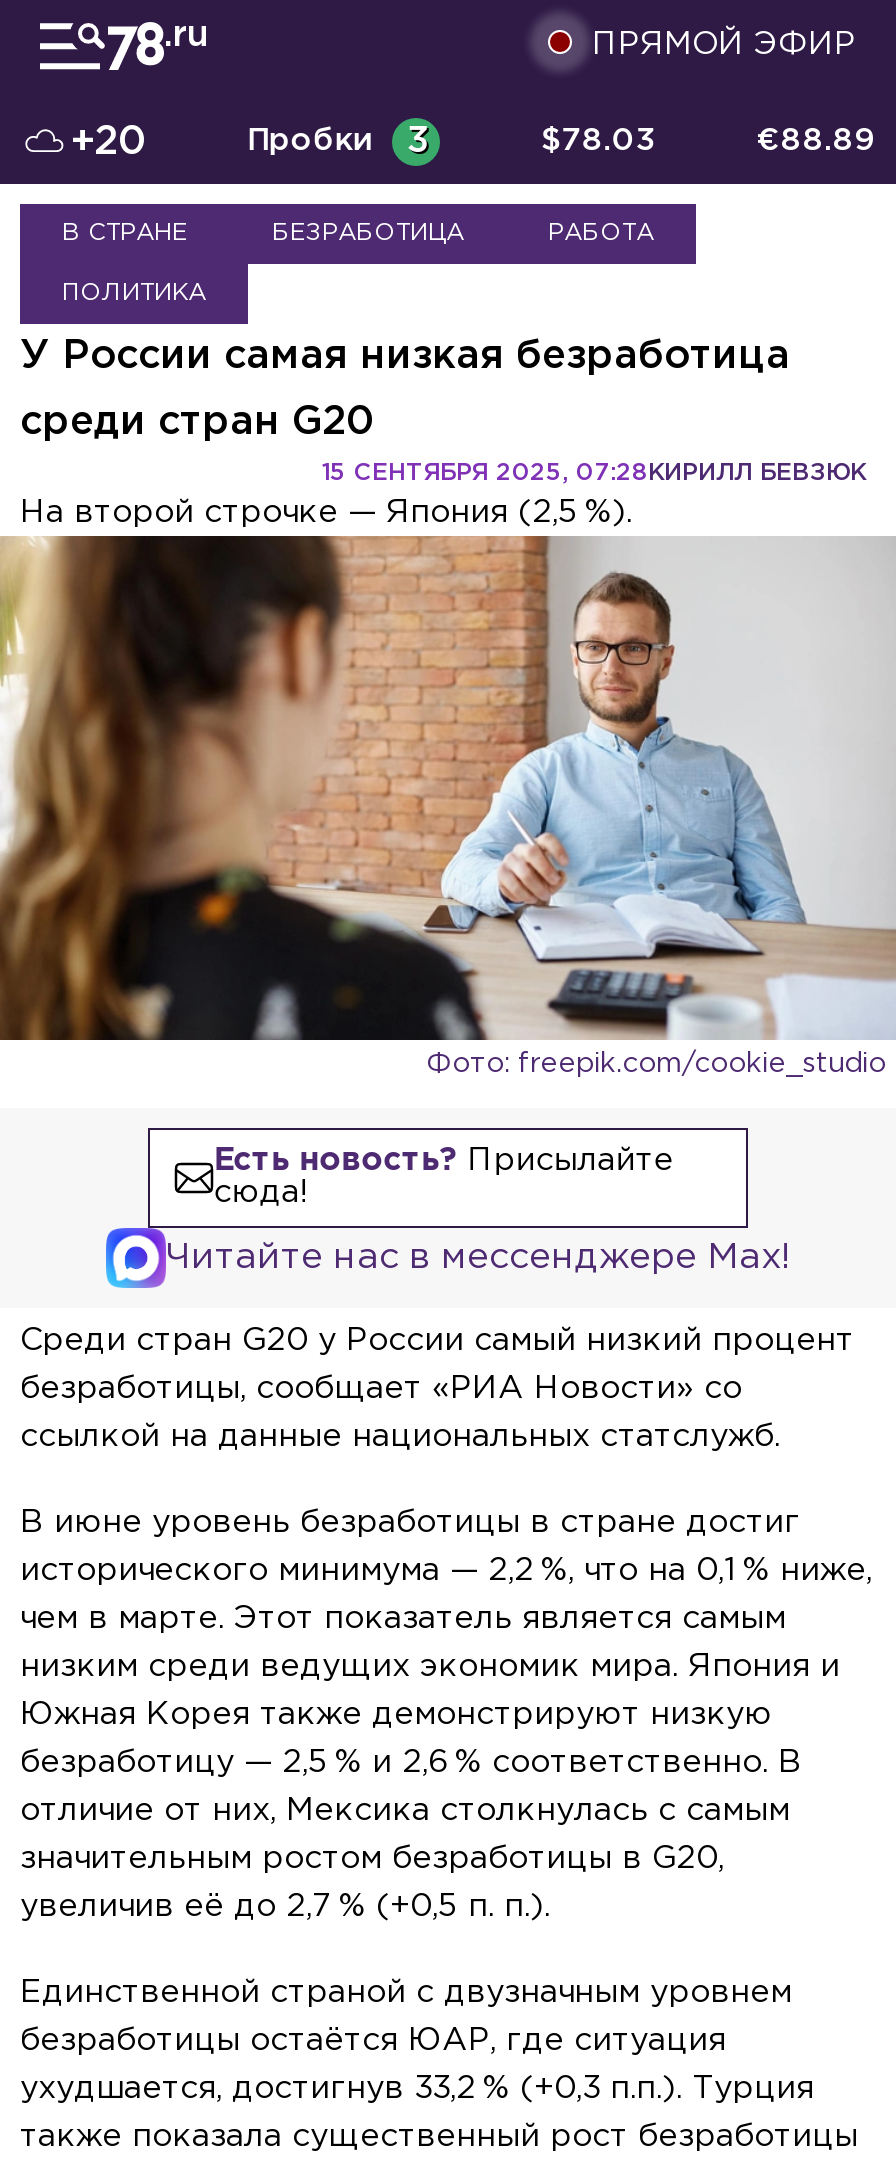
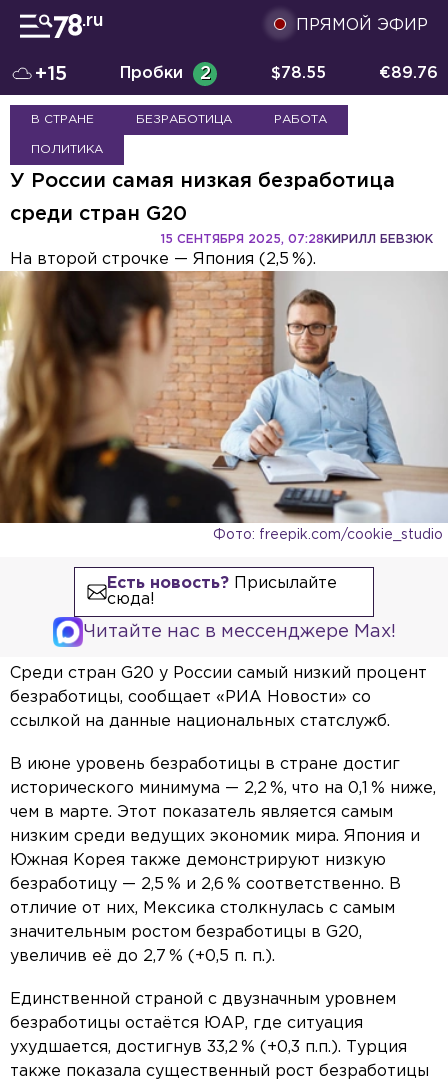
- +20
+ +15

- Пробки 3
+ Пробки 2

- $78.03
+ $78.55

- €88.89
+ €89.76
